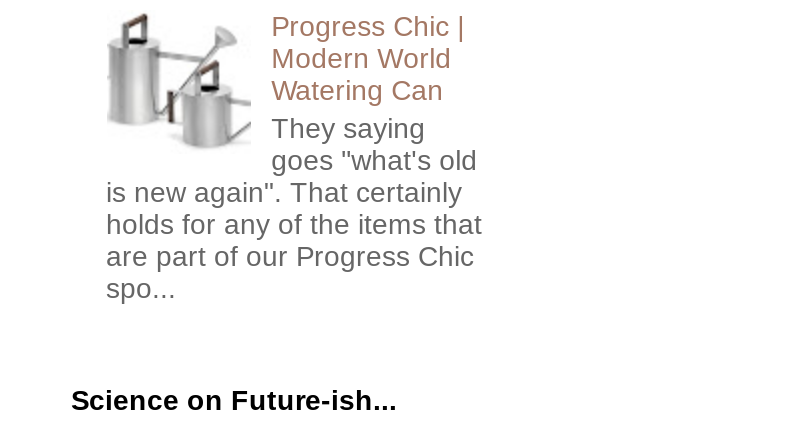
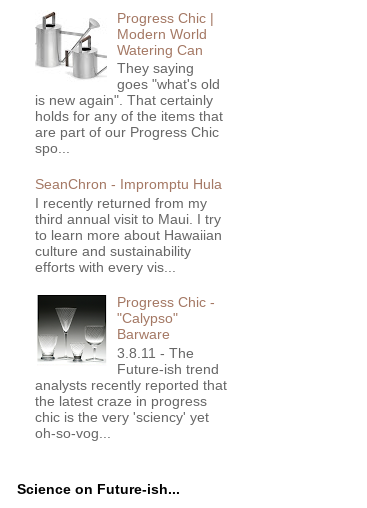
+ [image]
+ SeanChron - Impromptu Hula
+ I recently returned from my
+ third annual visit to Maui. I try
+ to learn more about Hawaiian
+ culture and sustainability
+ efforts with every vis...
+ Progress Chic -
+ "Calypso"
+ Barware
+ 3.8.11 - The
+ Future-ish trend
+ analysts recently reported that
+ the latest craze in progress
+ chic is the very 'sciency' yet
+ oh-so-vog...
